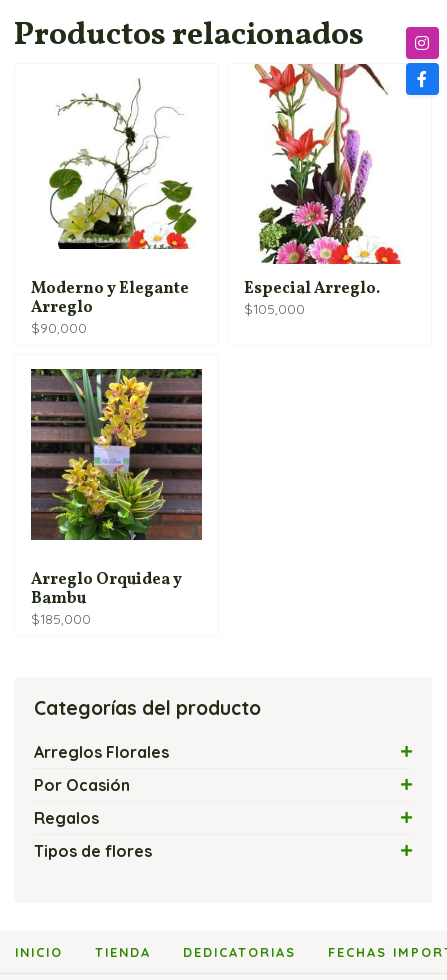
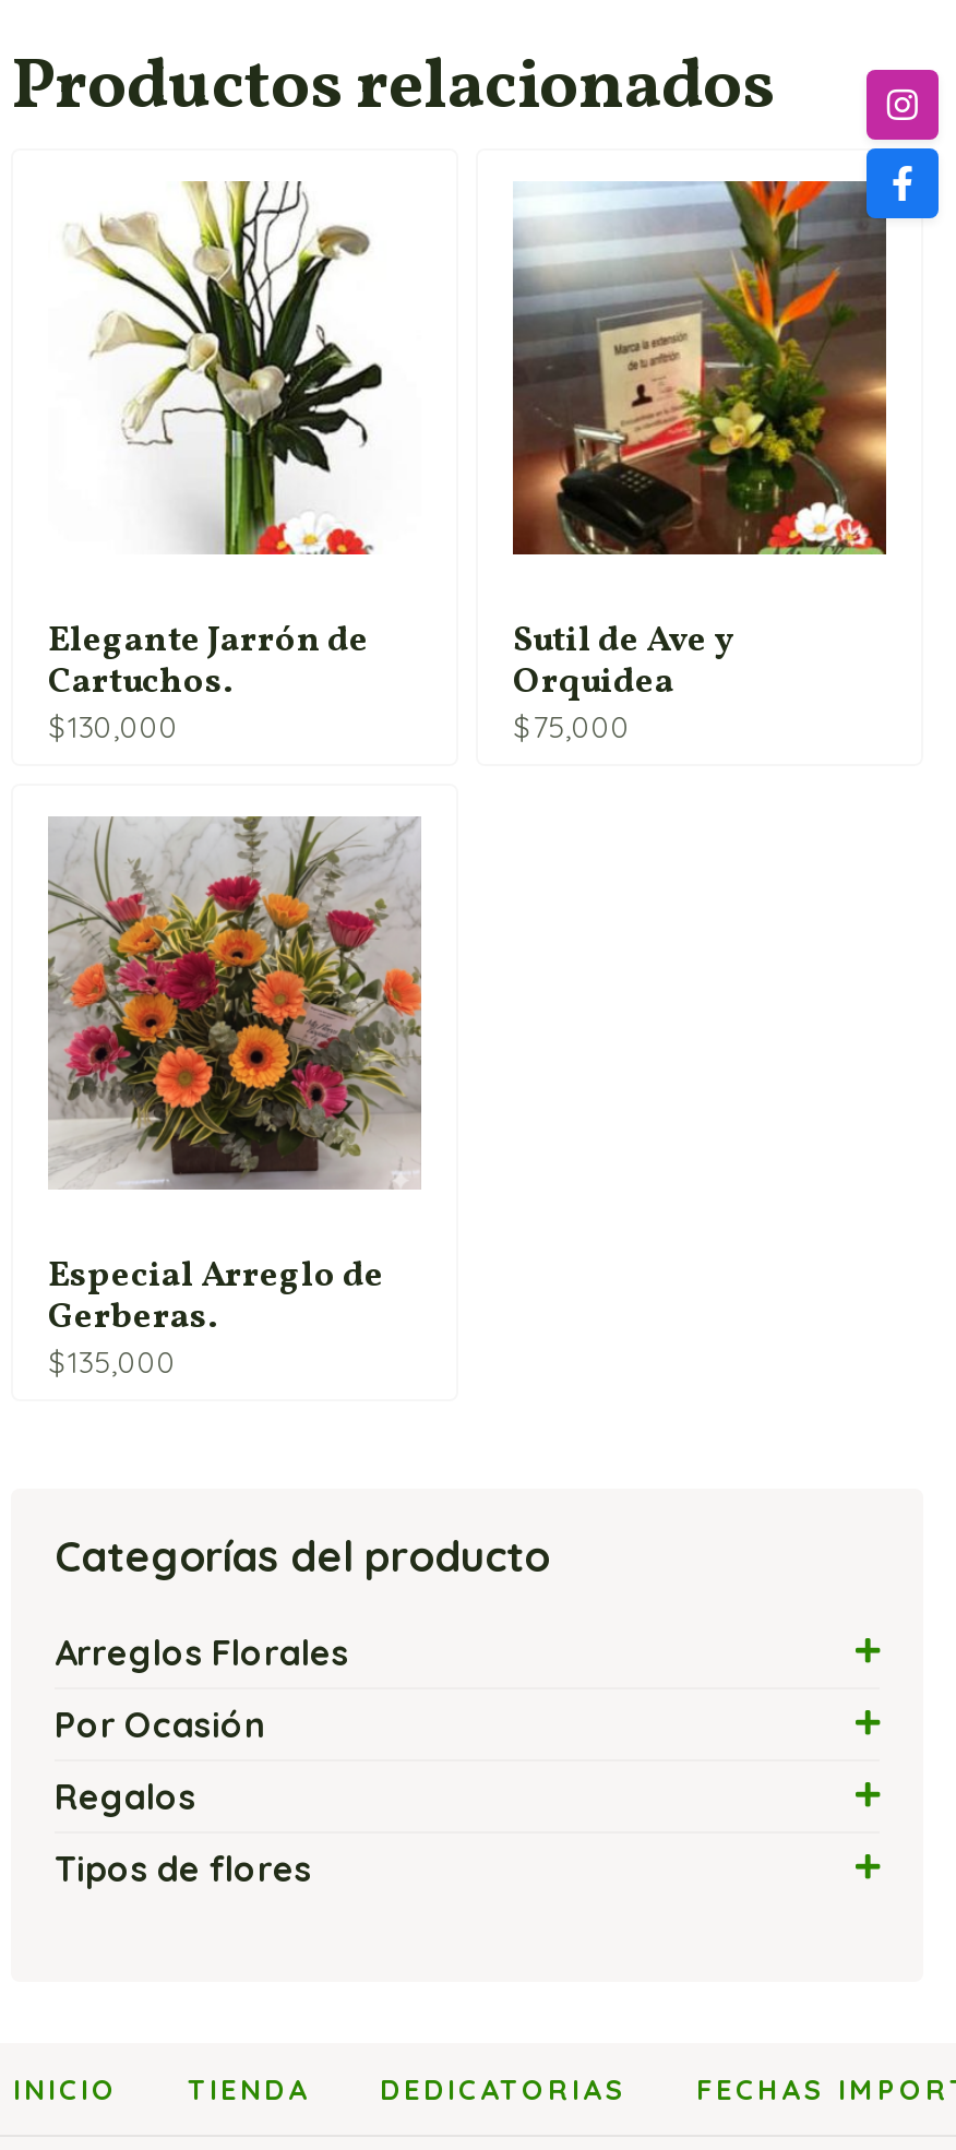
- [image]
- Especial Arreglo.
- $105,000
+ [image]
+ Sutil de Ave y
+ Orquidea
+ $75,000

- [image]
- Moderno y Elegante
- Arreglo
- $90,000
+ [image]
+ Elegante Jarrón de
+ Cartuchos.
+ $130,000

- [image]
- Arreglo Orquidea y
- Bambu
- $185,000
+ [image]
+ Especial Arreglo de
+ Gerberas.
+ $135,000
